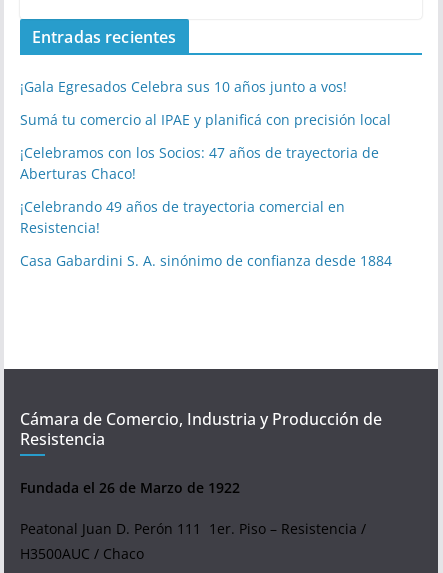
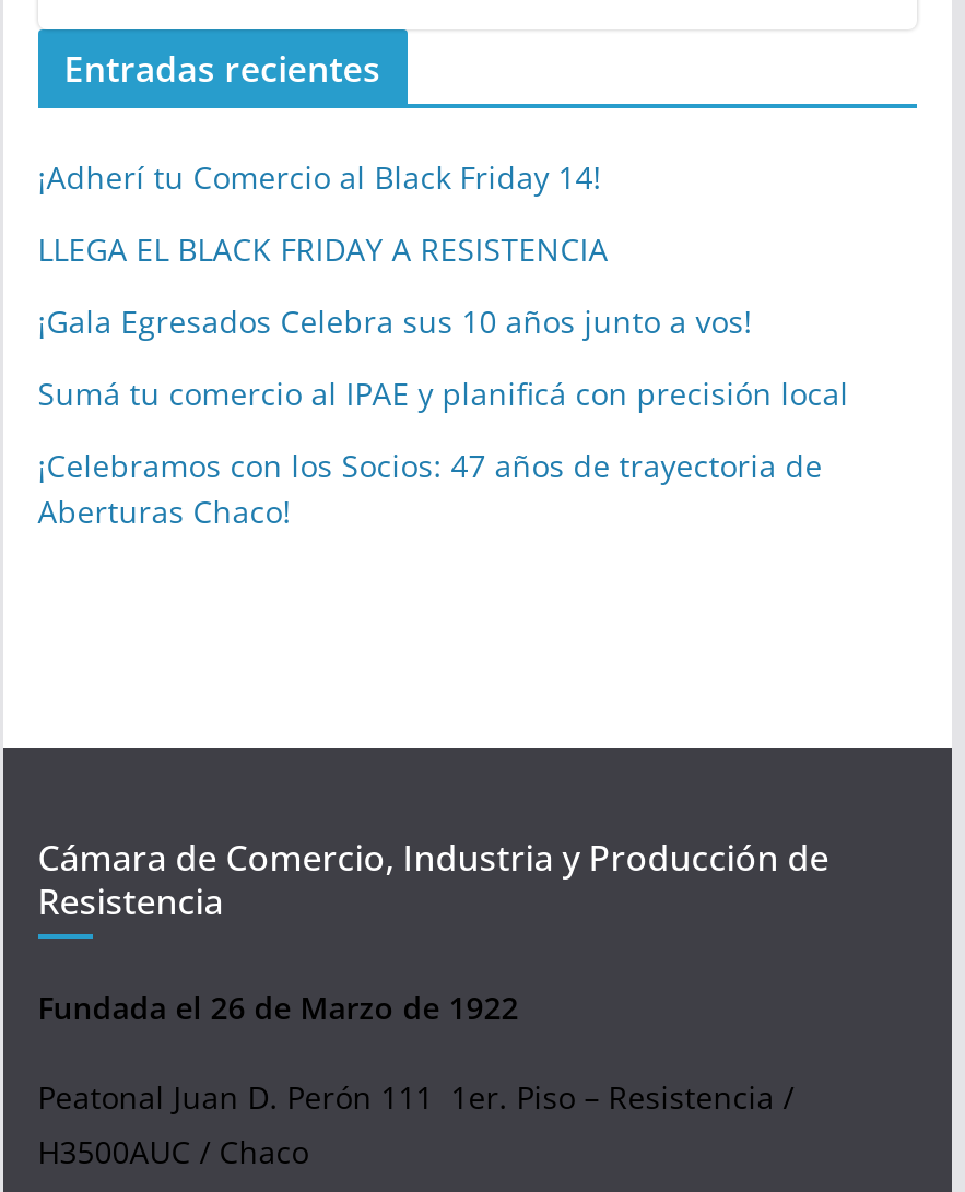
+ ¡Adherí tu Comercio al Black Friday 14!
+ LLEGA EL BLACK FRIDAY A RESISTENCIA

moved down: ¡Gala Egresados Celebra sus 10 años junto a vos! | Sumá tu comercio al IPAE y planificá con precisión local | ¡Celebramos con los Socios: 47 años de trayectoria de | Aberturas Chaco!

- ¡Celebrando 49 años de trayectoria comercial en
- Resistencia!
- Casa Gabardini S. A. sinónimo de confianza desde 1884
